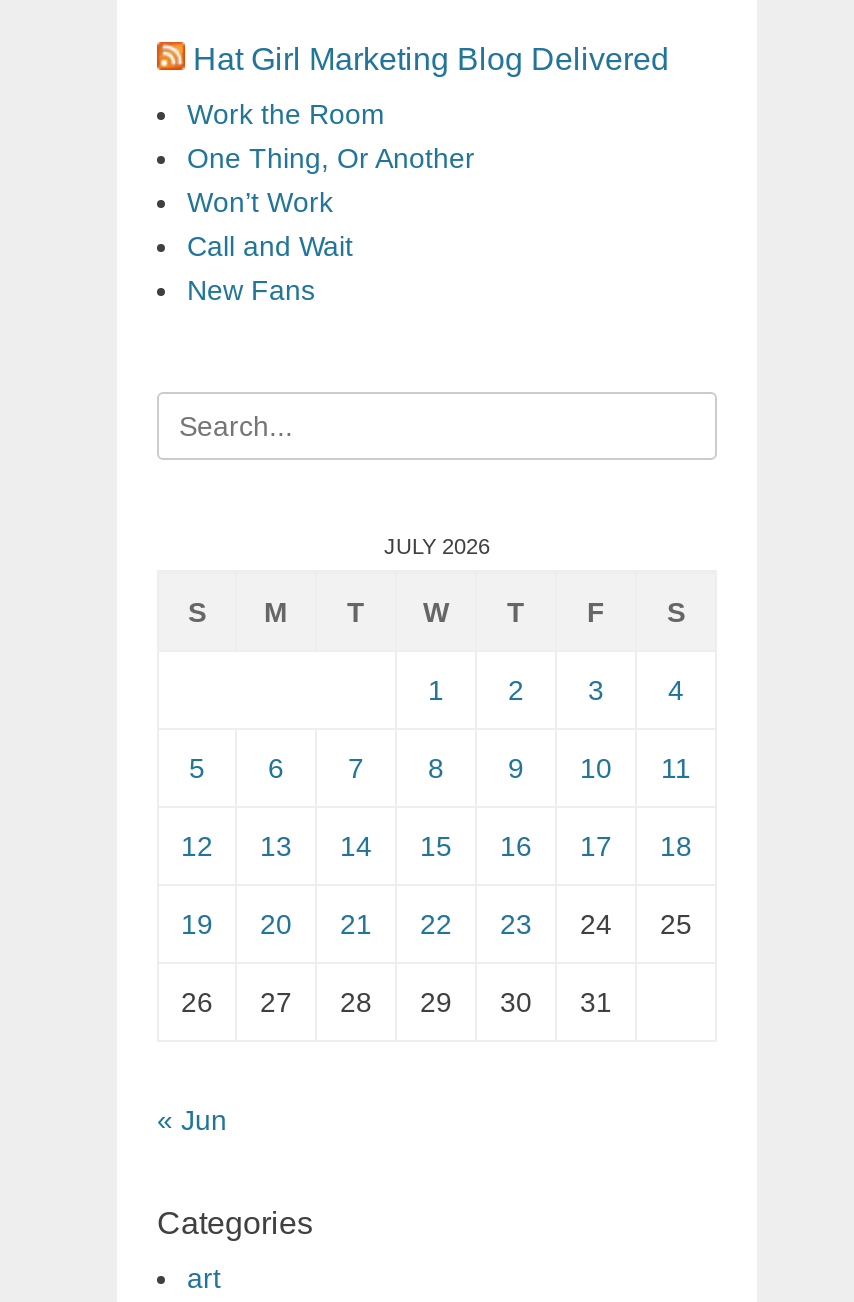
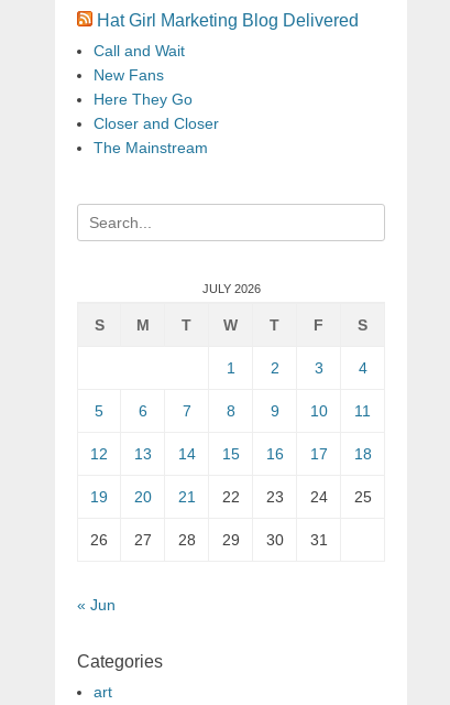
- Work the Room
- One Thing, Or Another
- Won’t Work

moved up: Call and Wait | New Fans

+ Here They Go
+ Closer and Closer
+ The Mainstream
